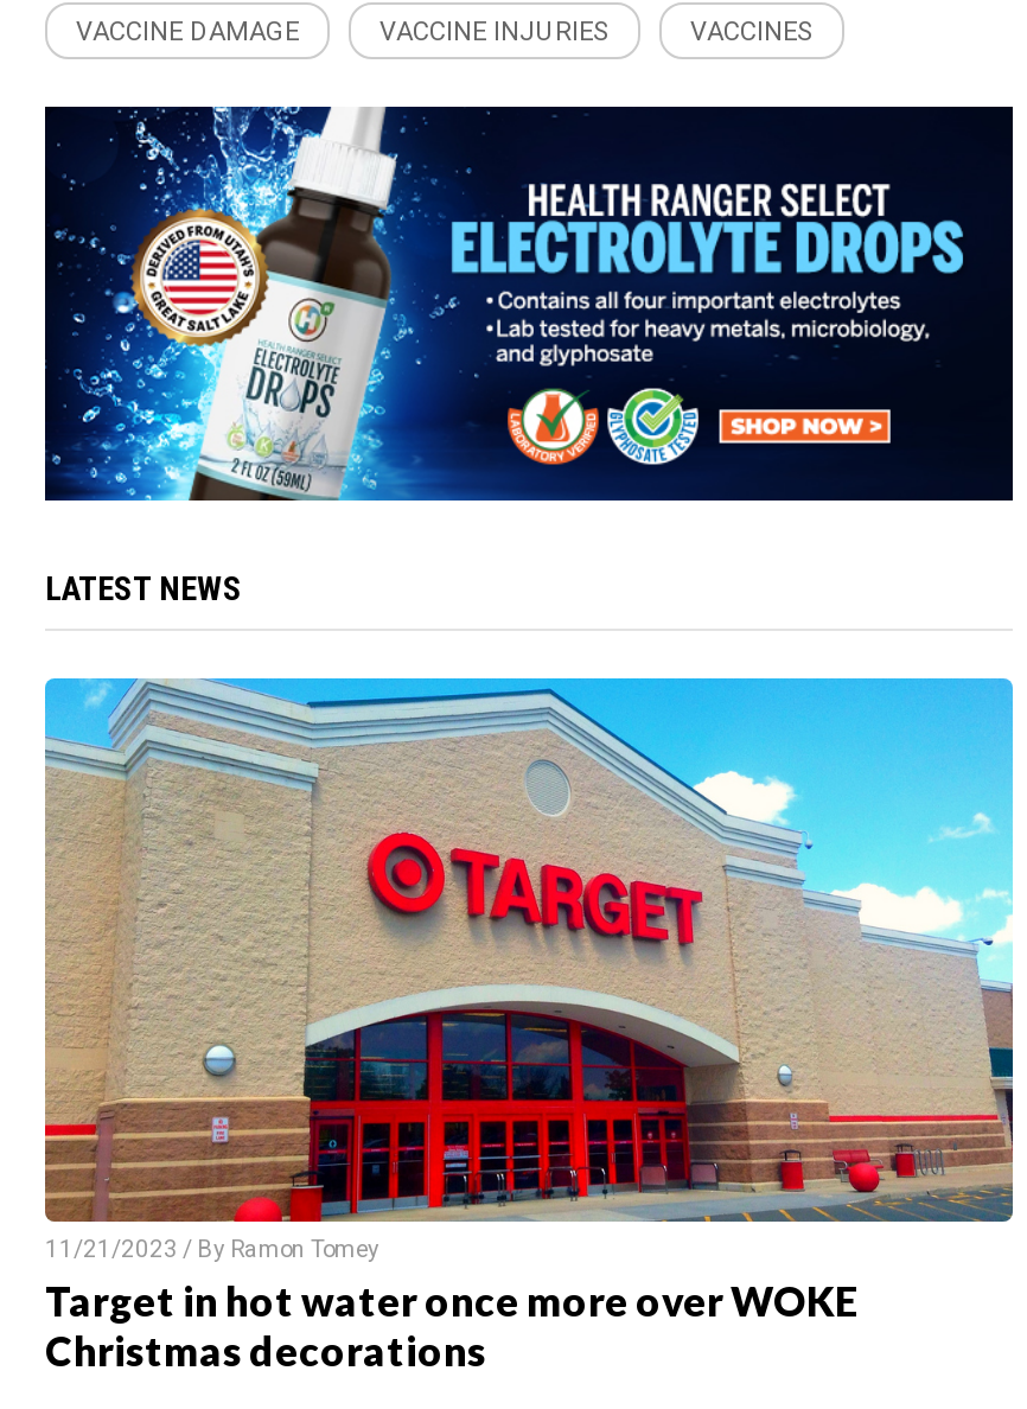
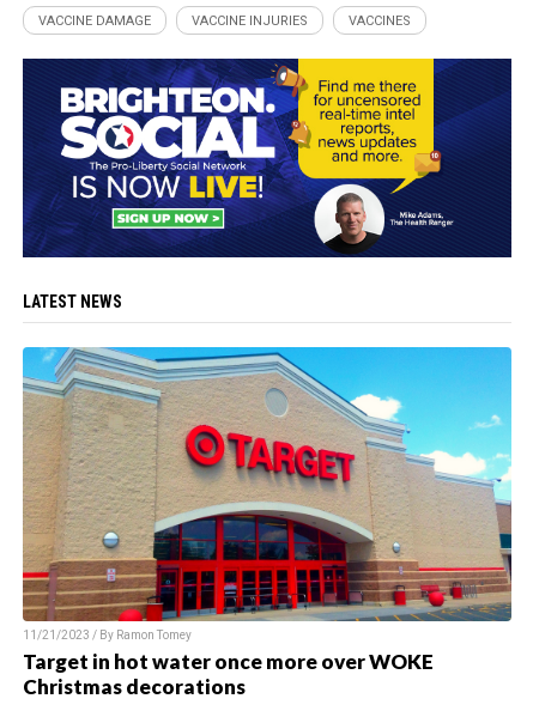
- [image]
+ [image]
